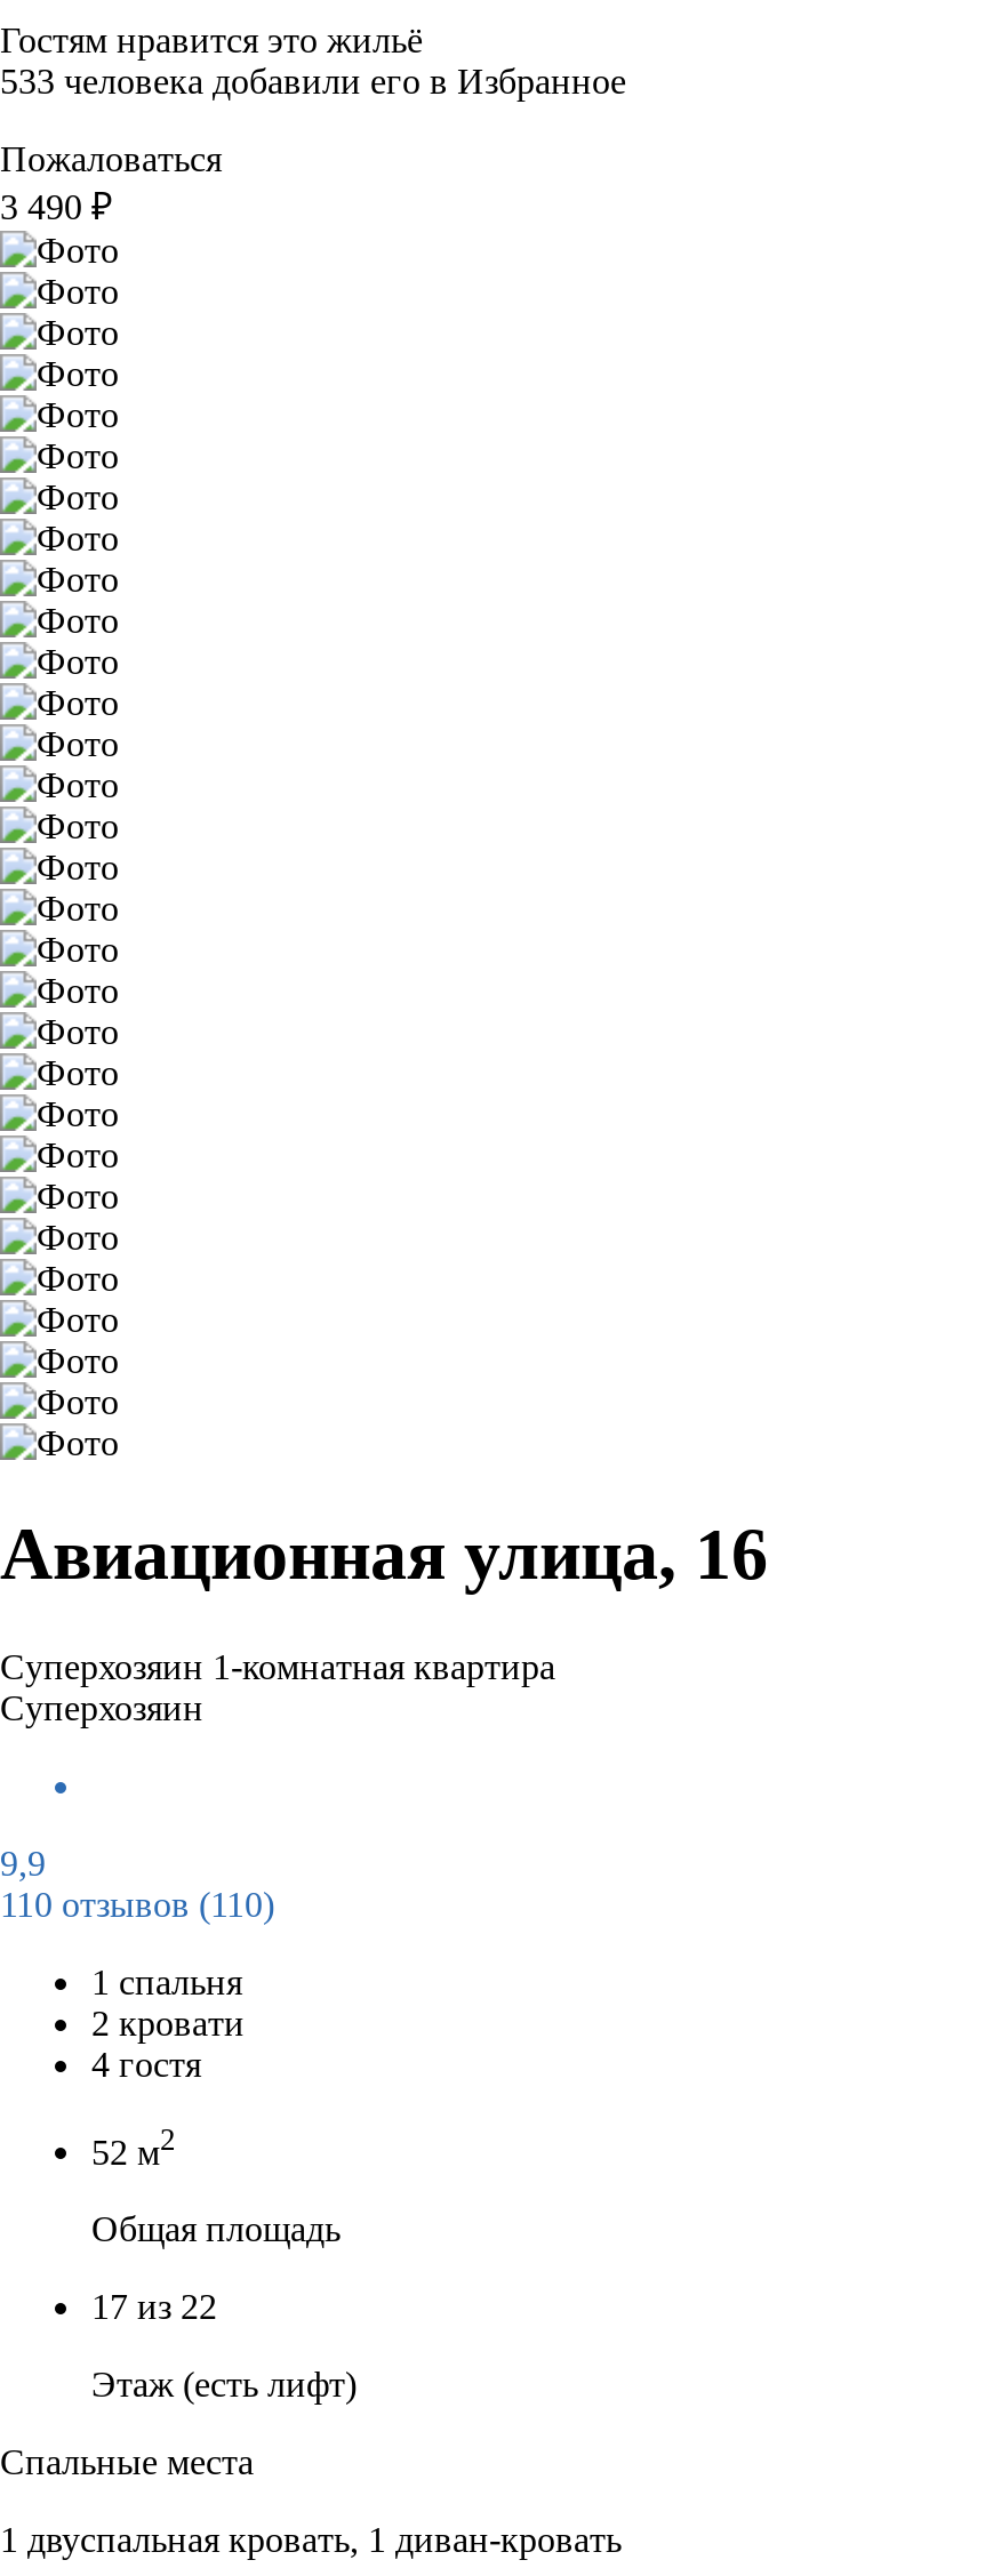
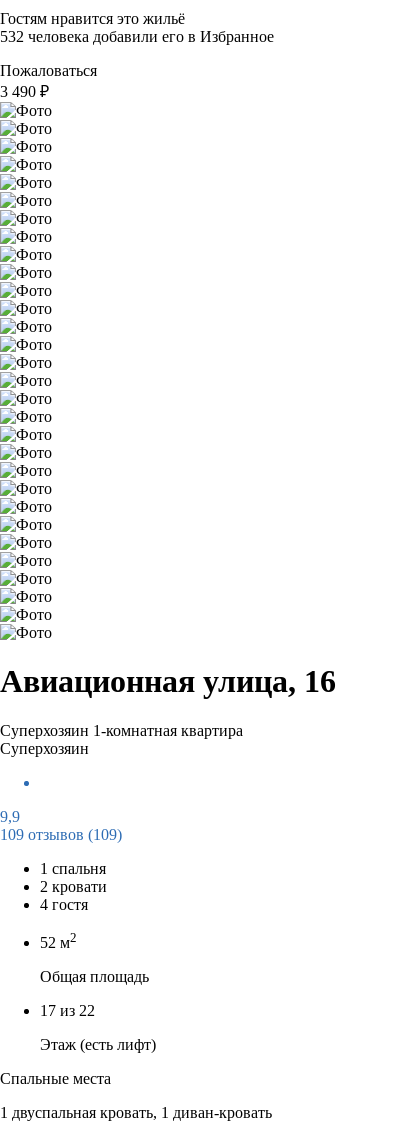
- 533 человека добавили его в Избранное
+ 532 человека добавили его в Избранное

- 110 отзывов (110)
+ 109 отзывов (109)
